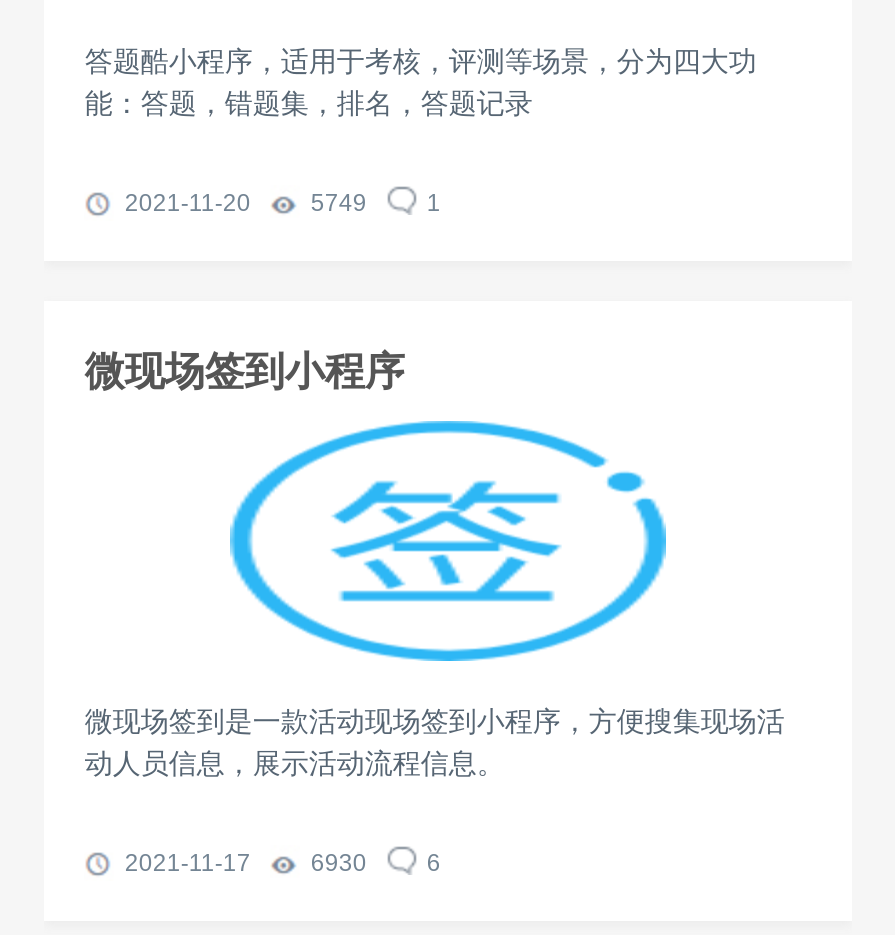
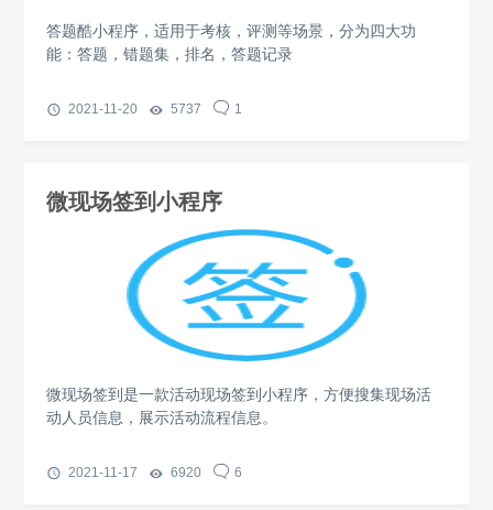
- 5749
+ 5737

- 6930
+ 6920
